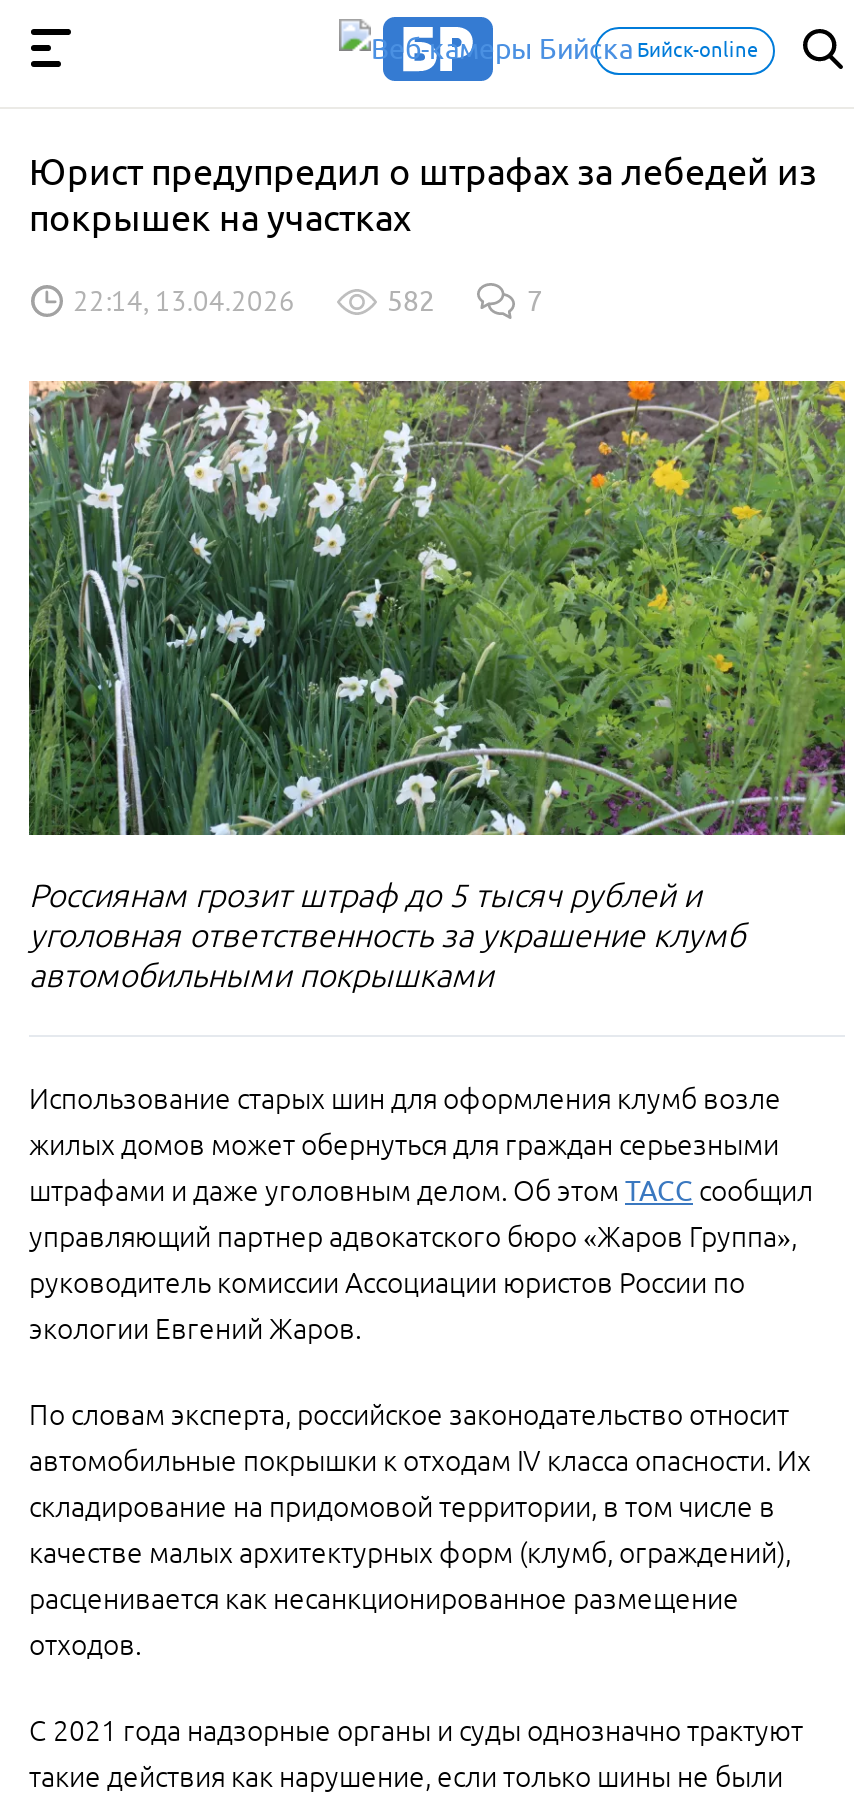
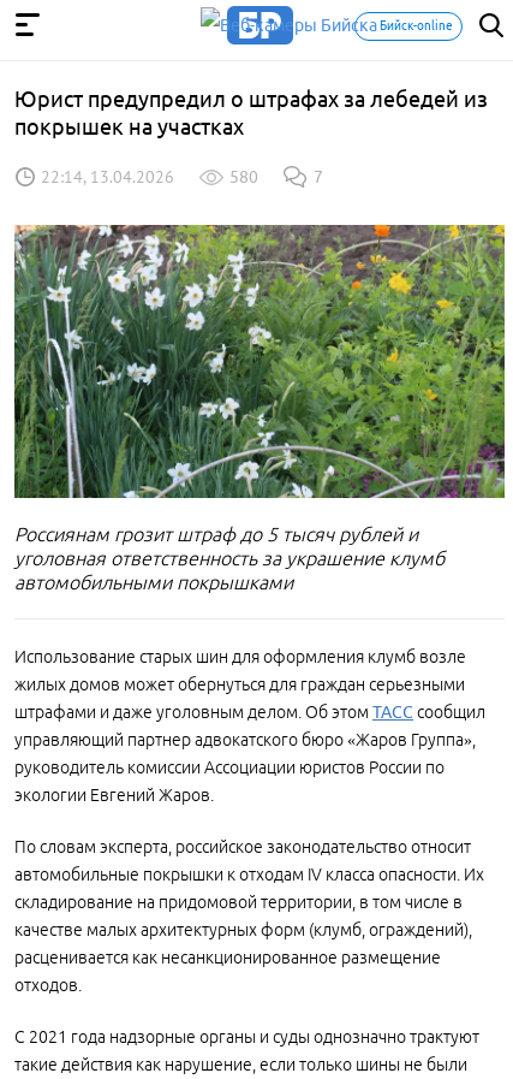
- 582
+ 580
